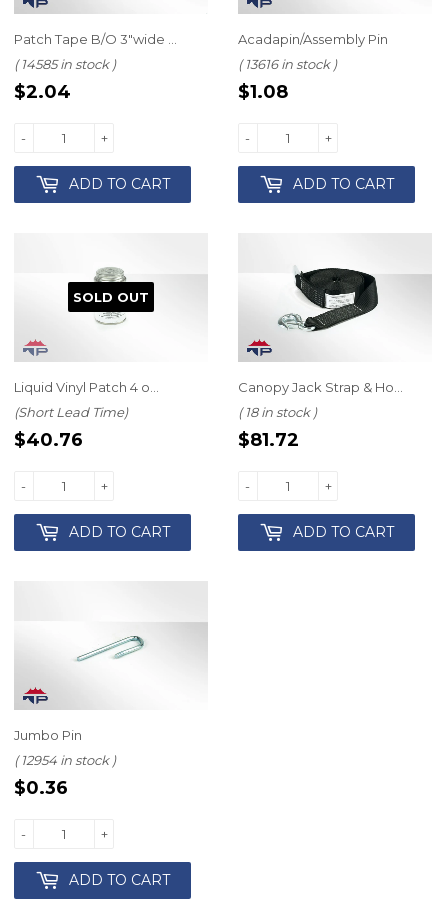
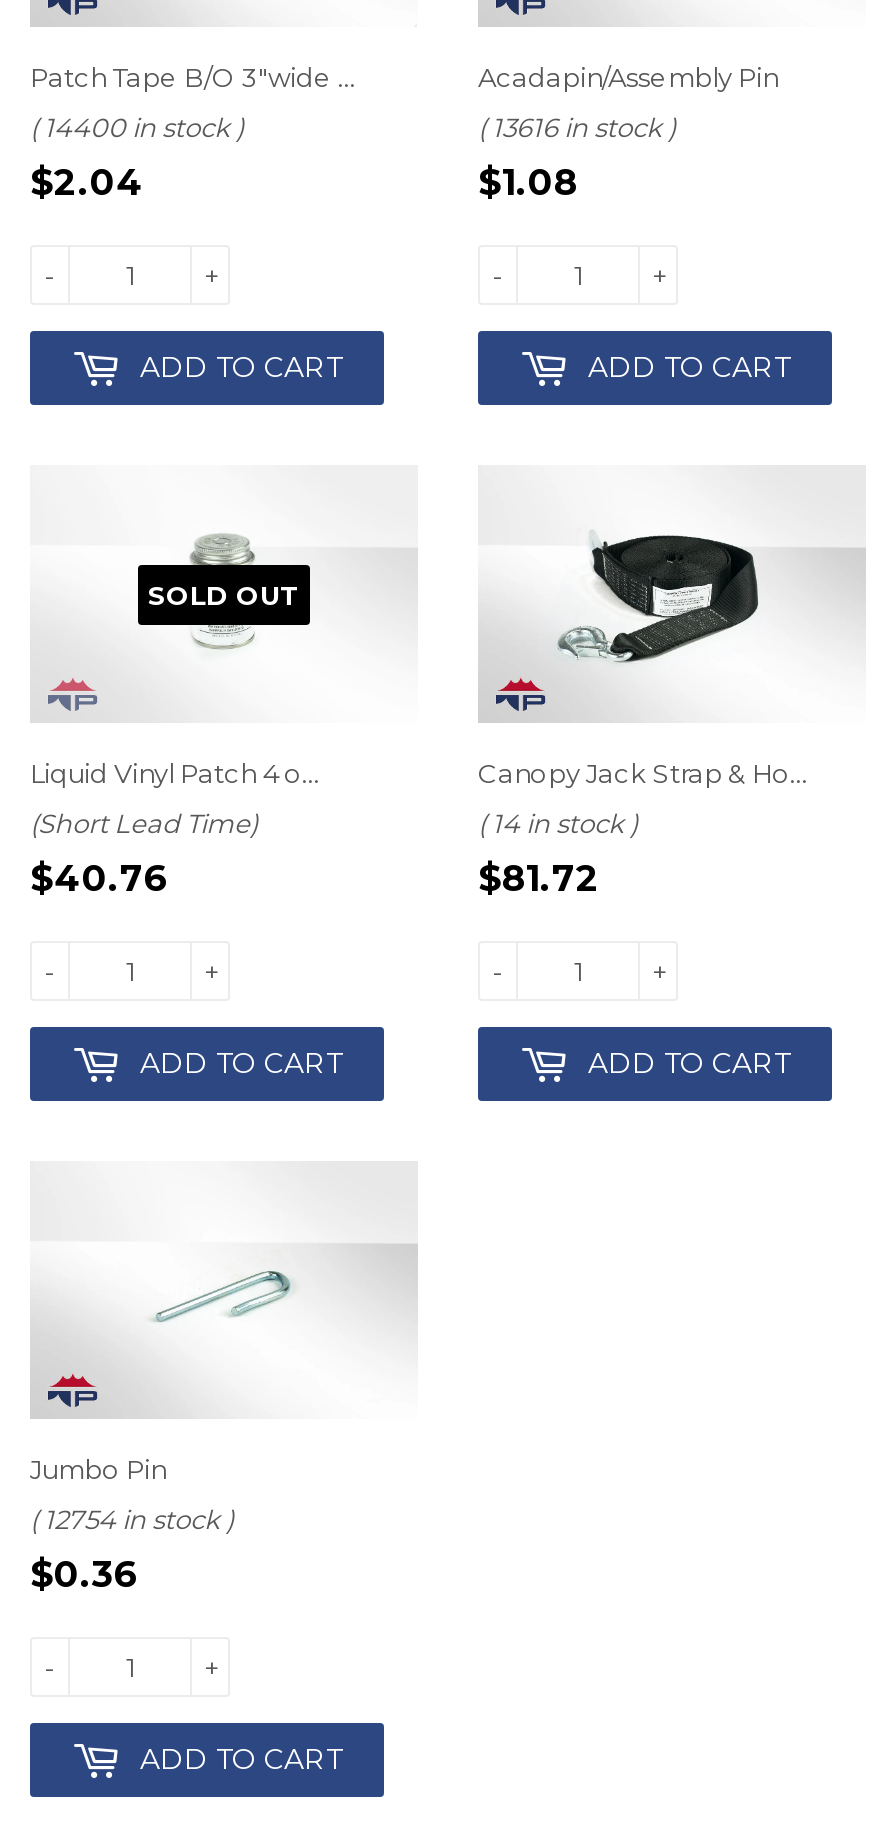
- ( 14585 in stock )
+ ( 14400 in stock )

- ( 18 in stock )
+ ( 14 in stock )

- ( 12954 in stock )
+ ( 12754 in stock )
